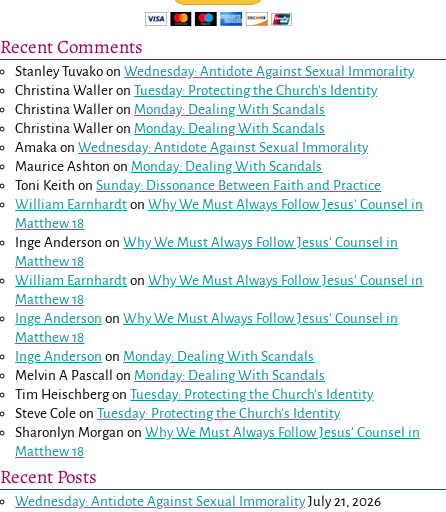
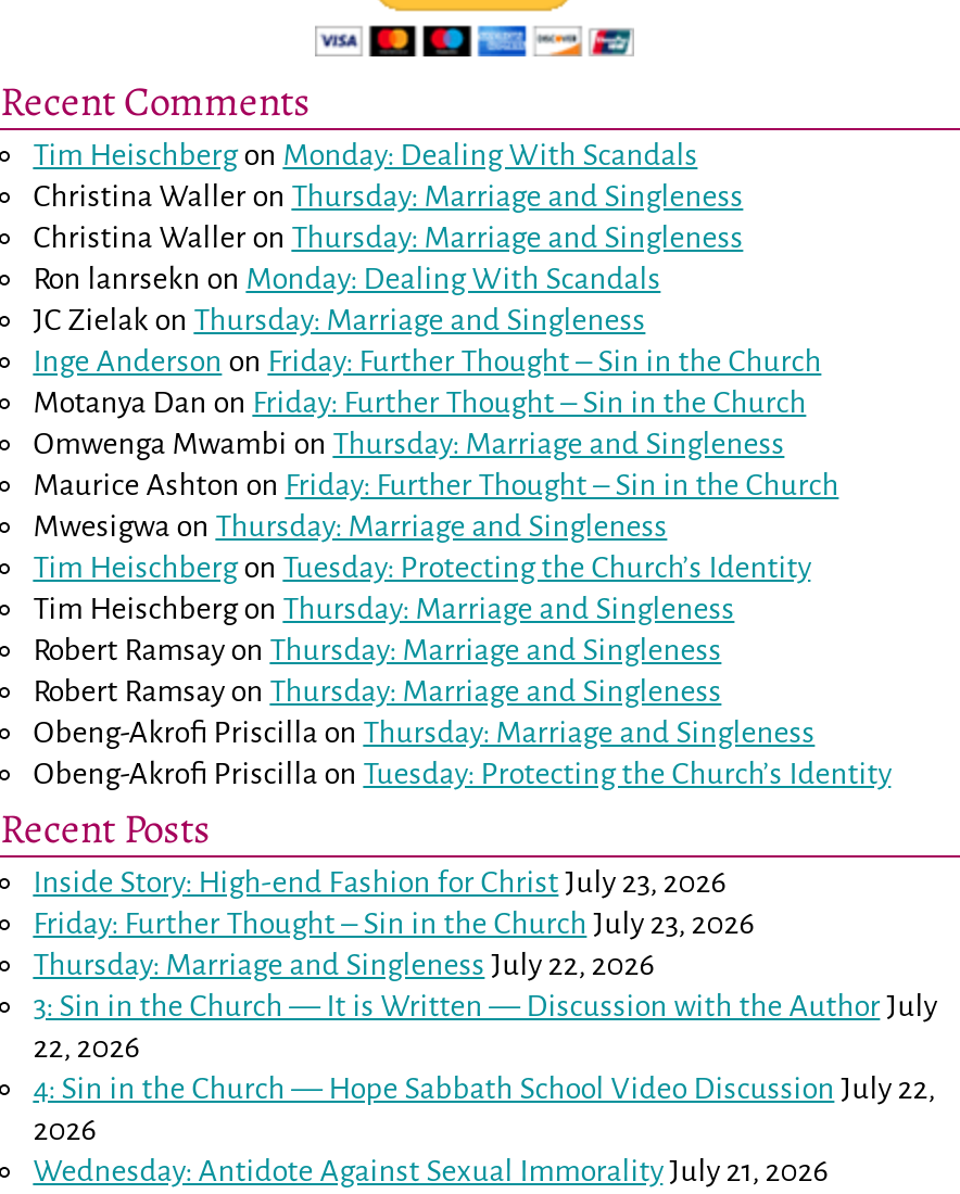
- Stanley Tuvako on Wednesday: Antidote Against Sexual Immorality
- Christina Waller on Tuesday: Protecting the Church’s Identity
- Christina Waller on Monday: Dealing With Scandals
- Christina Waller on Monday: Dealing With Scandals
- Amaka on Wednesday: Antidote Against Sexual Immorality
- Maurice Ashton on Monday: Dealing With Scandals
- Toni Keith on Sunday: Dissonance Between Faith and Practice
- William Earnhardt on Why We Must Always Follow Jesus’ Counsel in
- Matthew 18
- Inge Anderson on Why We Must Always Follow Jesus’ Counsel in
- Matthew 18
- William Earnhardt on Why We Must Always Follow Jesus’ Counsel in
- Matthew 18
- Inge Anderson on Why We Must Always Follow Jesus’ Counsel in
- Matthew 18
- Inge Anderson on Monday: Dealing With Scandals
- Melvin A Pascall on Monday: Dealing With Scandals
+ Tim Heischberg on Monday: Dealing With Scandals
+ Christina Waller on Thursday: Marriage and Singleness
+ Christina Waller on Thursday: Marriage and Singleness
+ Ron lanrsekn on Monday: Dealing With Scandals
+ JC Zielak on Thursday: Marriage and Singleness
+ Inge Anderson on Friday: Further Thought – Sin in the Church
+ Motanya Dan on Friday: Further Thought – Sin in the Church
+ Omwenga Mwambi on Thursday: Marriage and Singleness
+ Maurice Ashton on Friday: Further Thought – Sin in the Church
+ Mwesigwa on Thursday: Marriage and Singleness

moved up: Tim Heischberg on Tuesday: Protecting the Church’s Identity

- Steve Cole on Tuesday: Protecting the Church’s Identity
- Sharonlyn Morgan on Why We Must Always Follow Jesus’ Counsel in
- Matthew 18
+ Tim Heischberg on Thursday: Marriage and Singleness
+ Robert Ramsay on Thursday: Marriage and Singleness
+ Robert Ramsay on Thursday: Marriage and Singleness
+ Obeng-Akrofi Priscilla on Thursday: Marriage and Singleness
+ Obeng-Akrofi Priscilla on Tuesday: Protecting the Church’s Identity

moved up: Recent Posts

+ Inside Story: High-end Fashion for Christ July 23, 2026
+ Friday: Further Thought – Sin in the Church July 23, 2026
+ Thursday: Marriage and Singleness July 22, 2026
+ 3: Sin in the Church — It is Written — Discussion with the Author July
+ 22, 2026
+ 4: Sin in the Church — Hope Sabbath School Video Discussion July 22,
+ 2026
